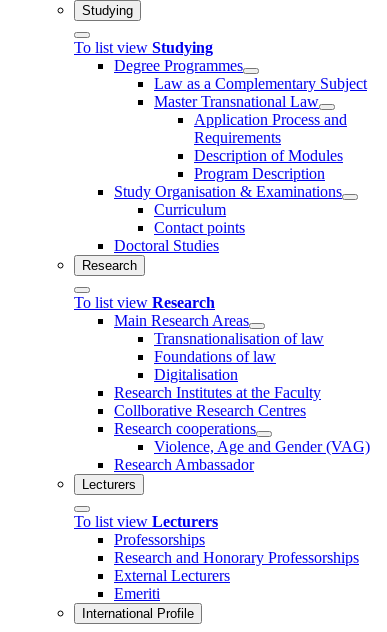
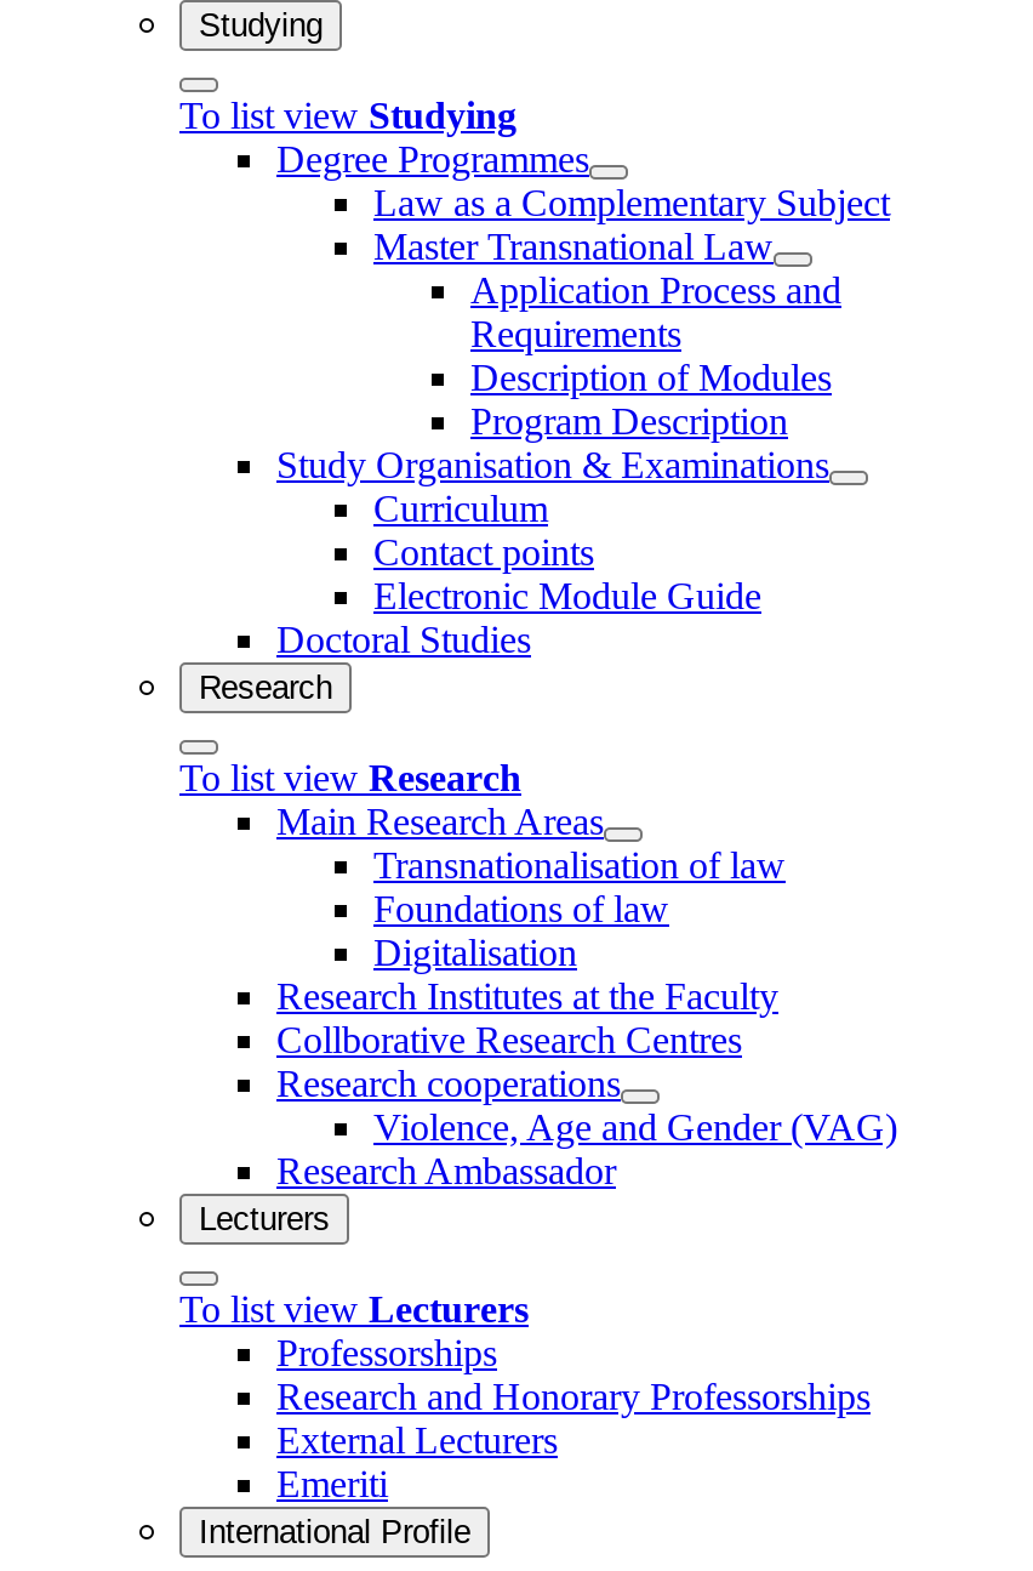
+ Electronic Module Guide
